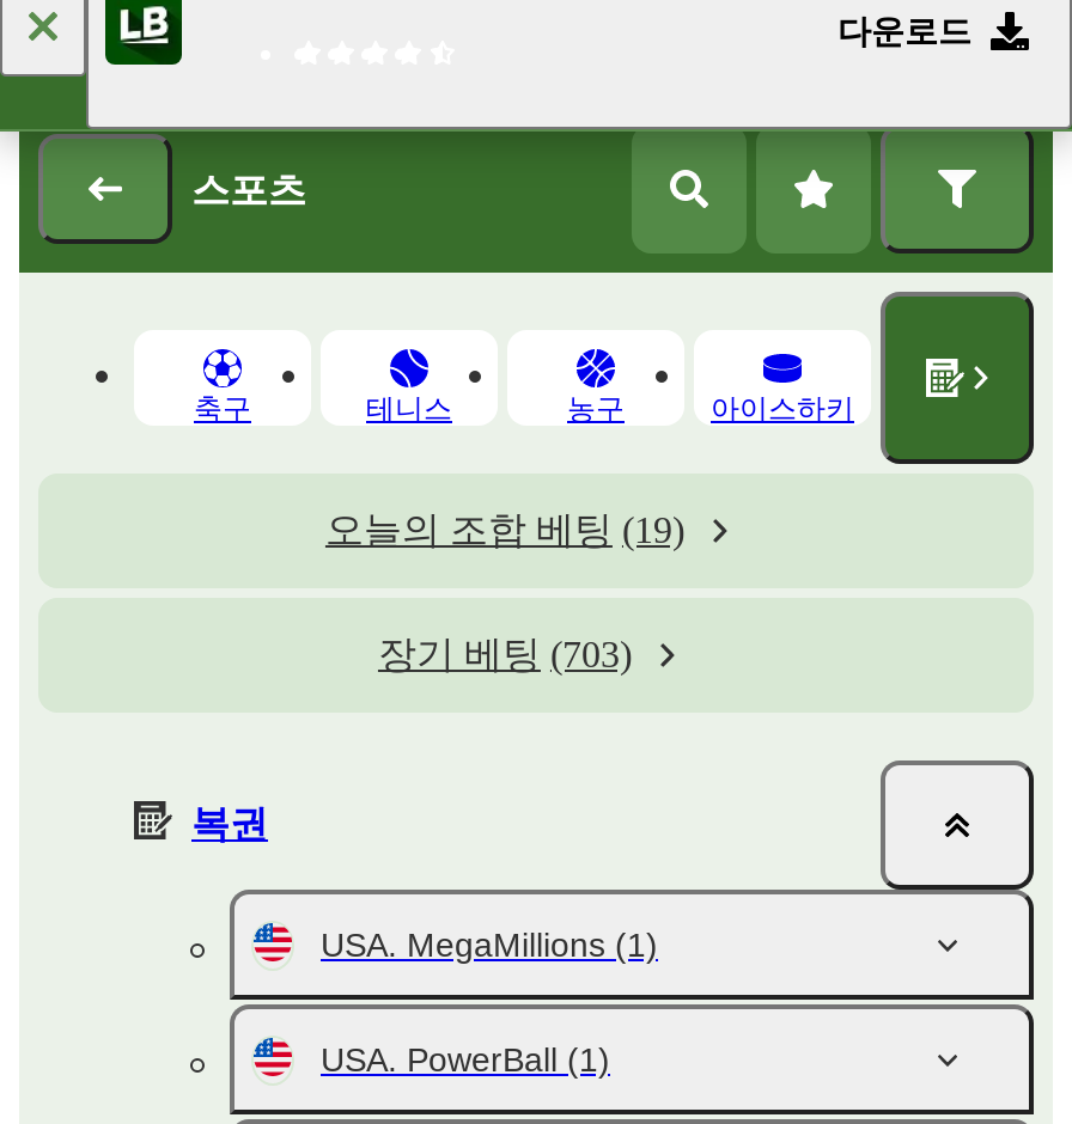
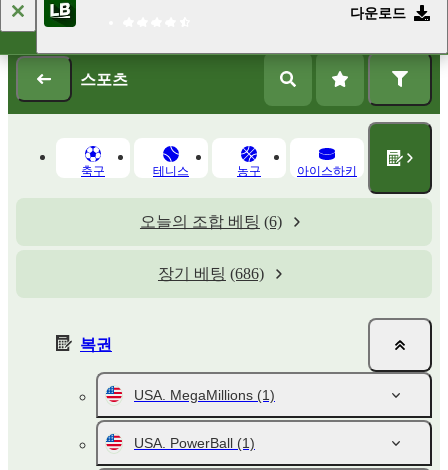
- 오늘의 조합 베팅 (19)
+ 오늘의 조합 베팅 (6)

- 장기 베팅 (703)
+ 장기 베팅 (686)
